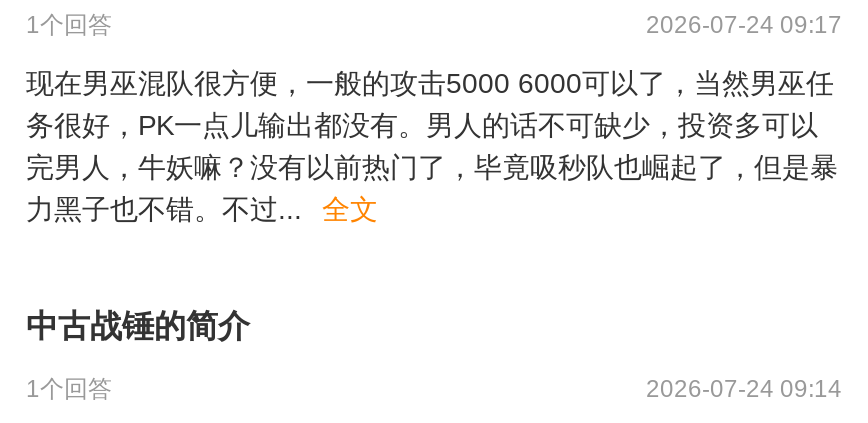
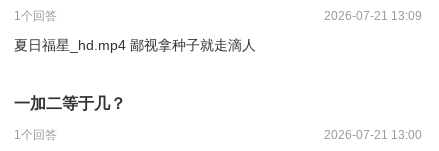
- 2026-07-24 09:17
+ 2026-07-21 13:09

- 现在男巫混队很方便，一般的攻击5000 6000可以了，当然男巫任
- 务很好，PK一点儿输出都没有。男人的话不可缺少，投资多可以
- 完男人，牛妖嘛？没有以前热门了，毕竟吸秒队也崛起了，但是暴
- 力黑子也不错。不过...
- 全文
+ 夏日福星_hd.mp4 鄙视拿种子就走滴人

- 中古战锤的简介
+ 一加二等于几？

- 2026-07-24 09:14
+ 2026-07-21 13:00
